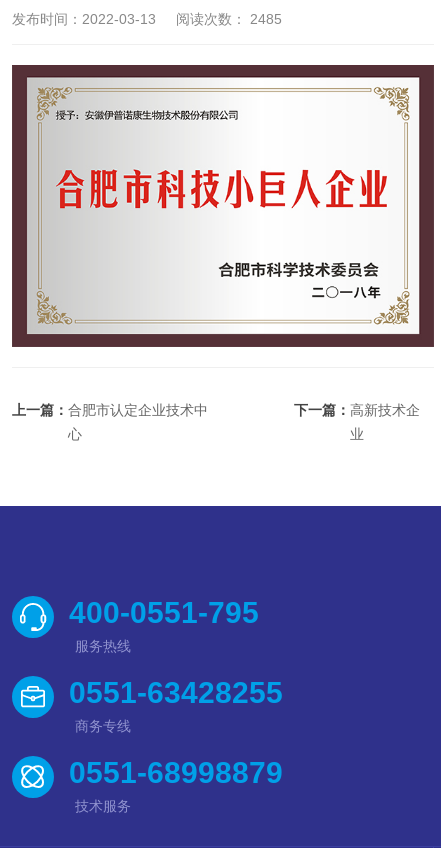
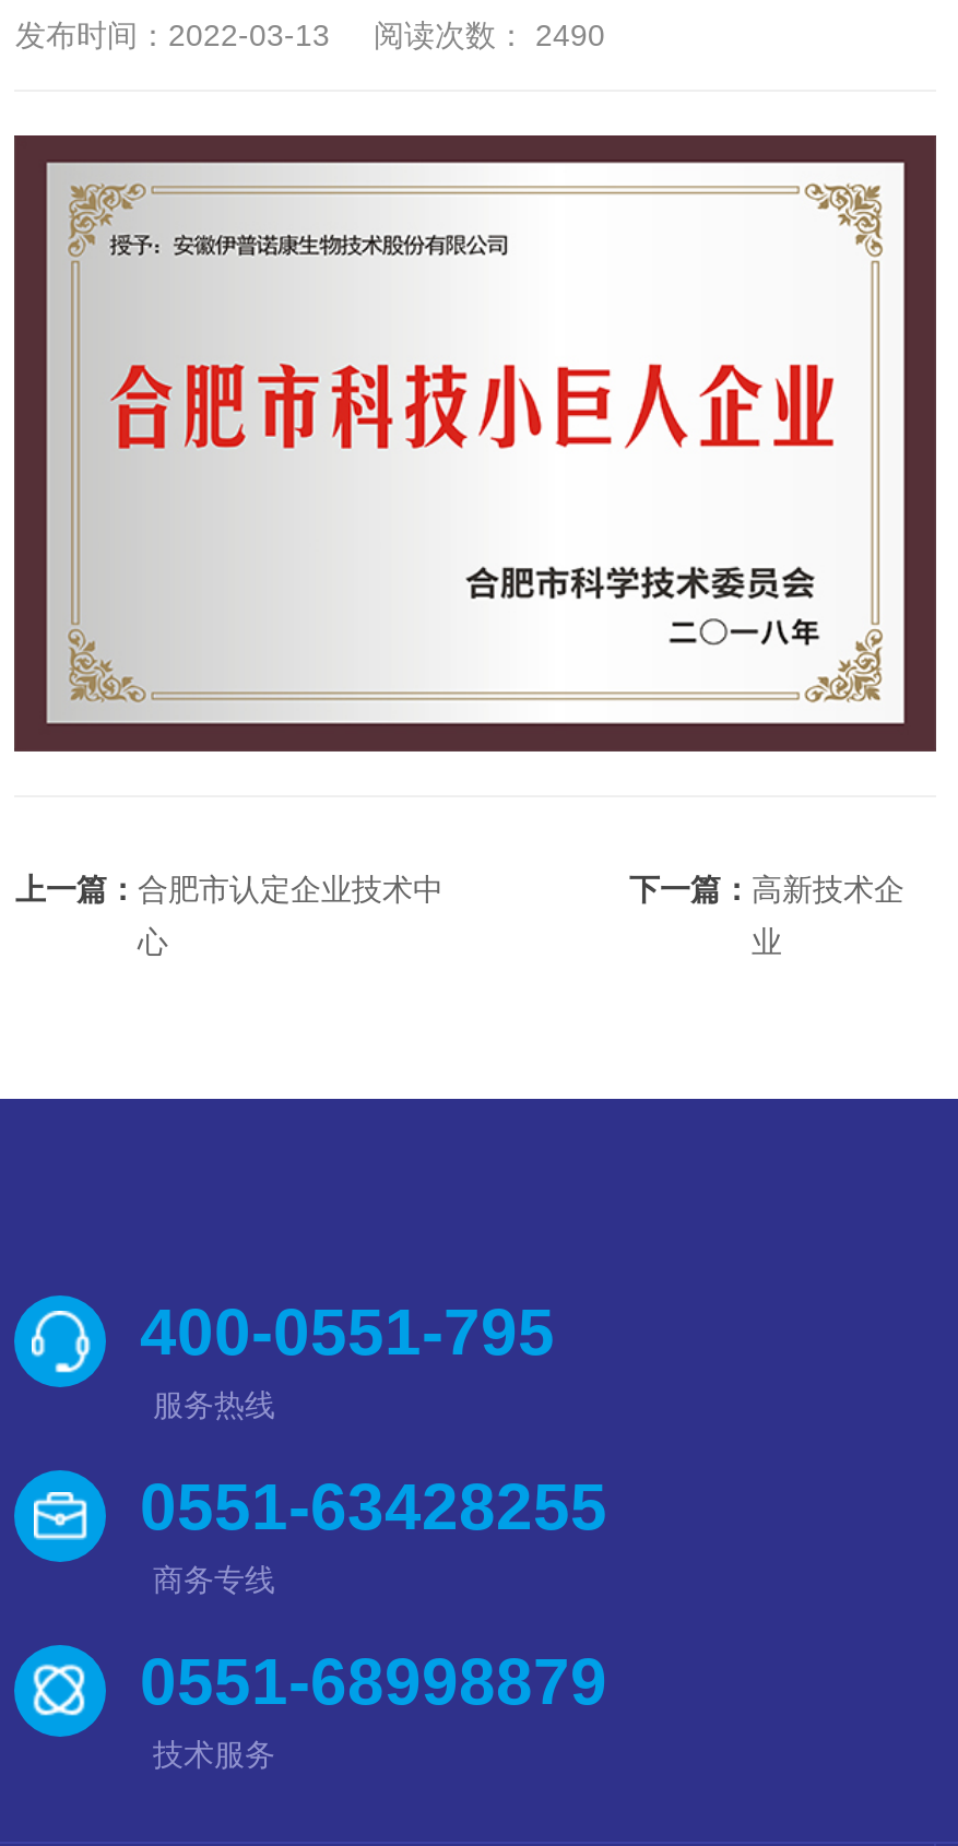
- 发布时间：2022-03-13 阅读次数： 2485
+ 发布时间：2022-03-13 阅读次数： 2490
